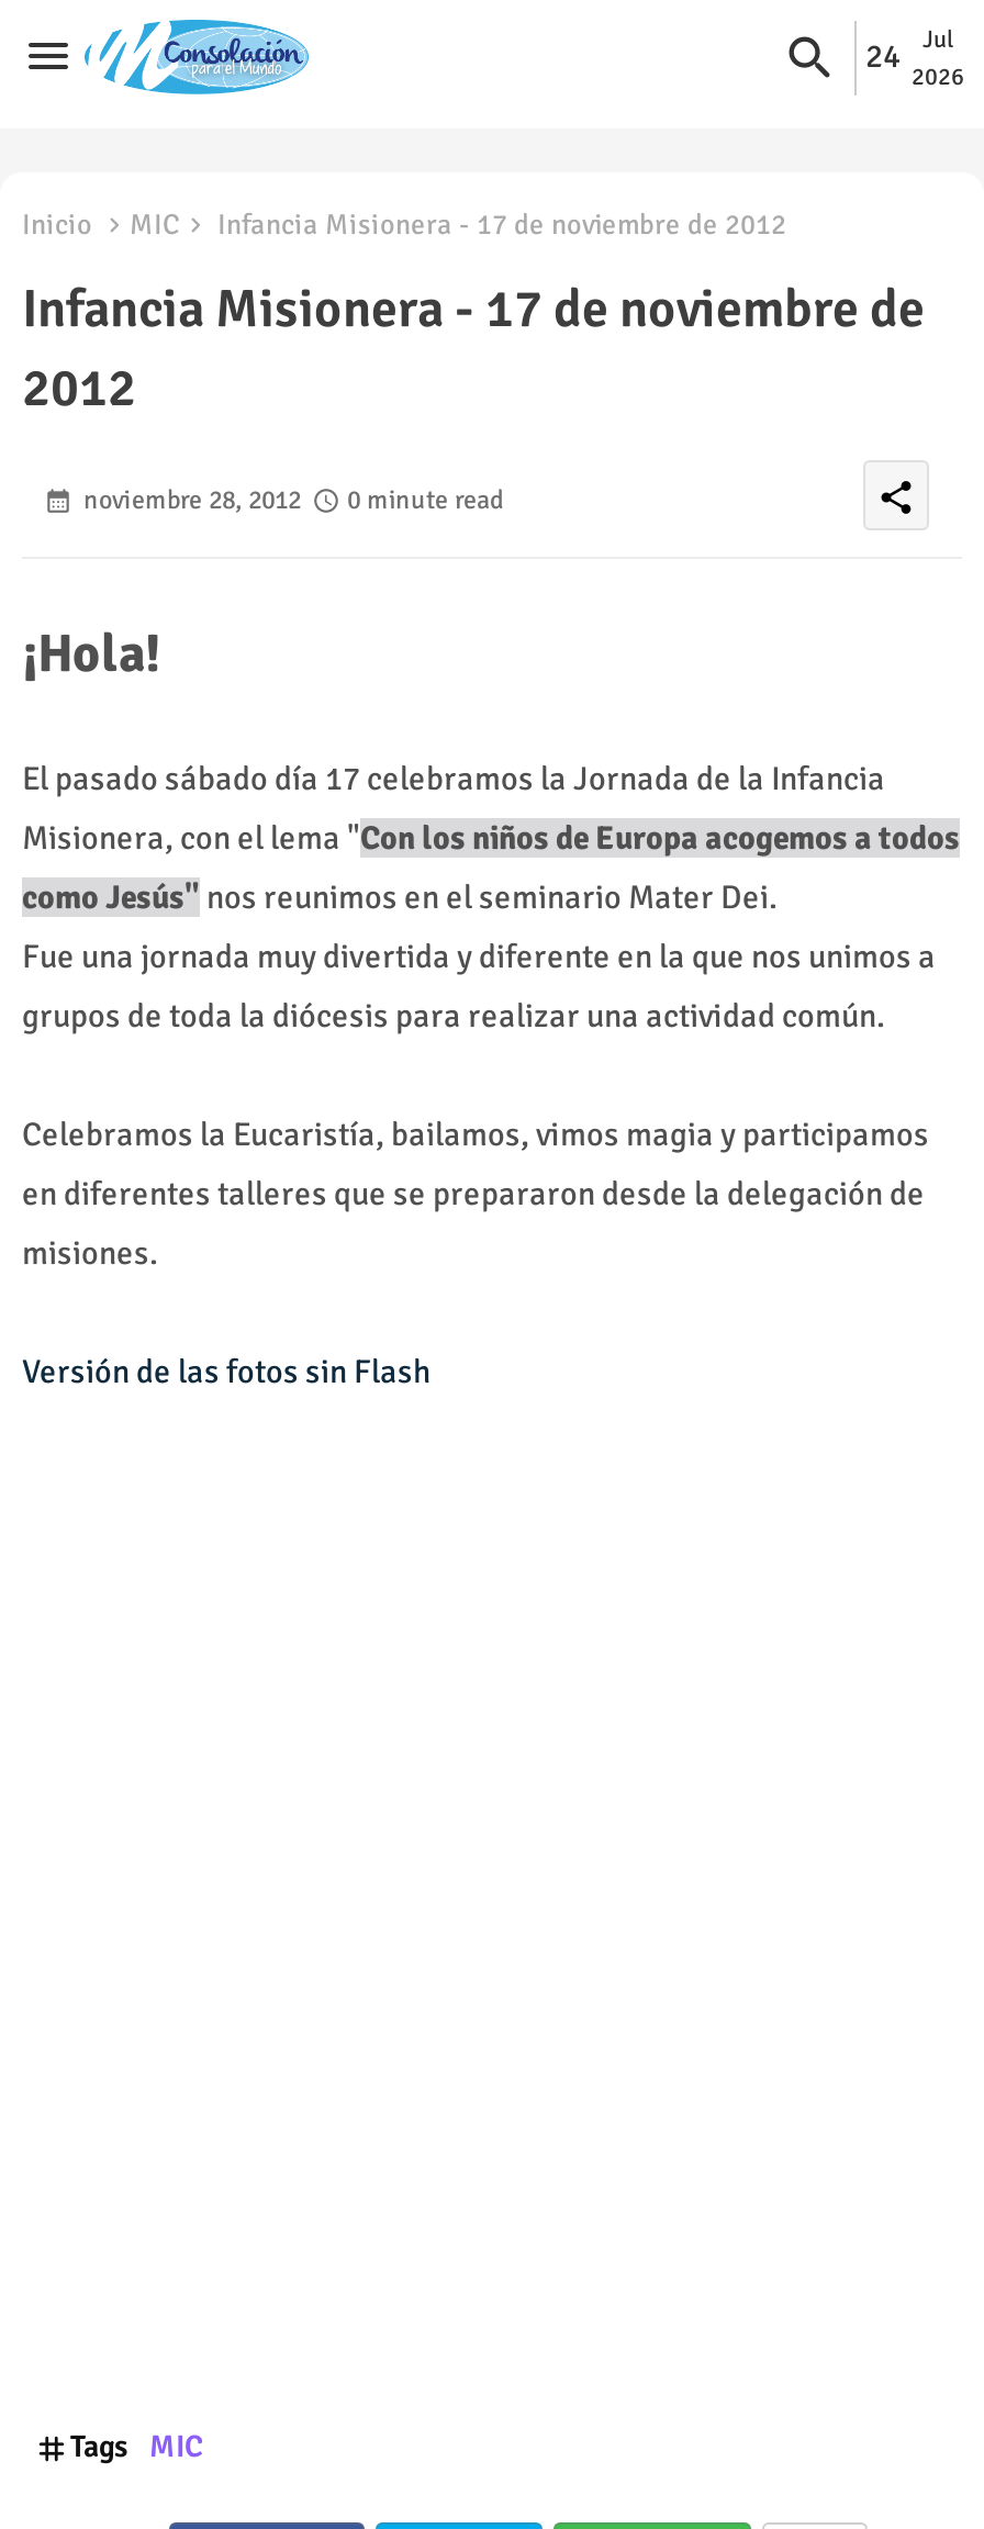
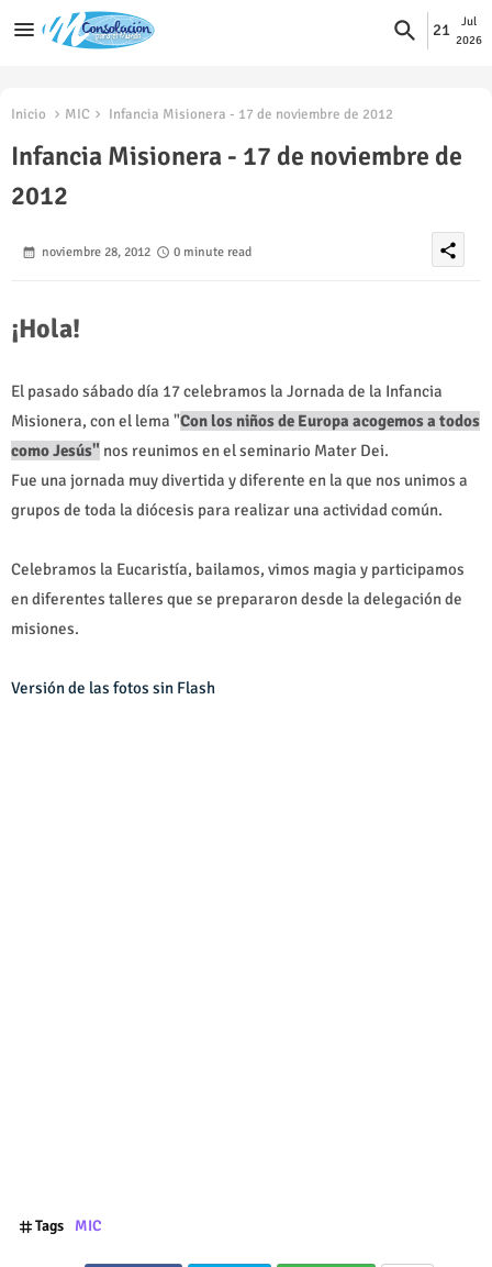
- 24 2026 Jul
+ 21 2026 Jul
